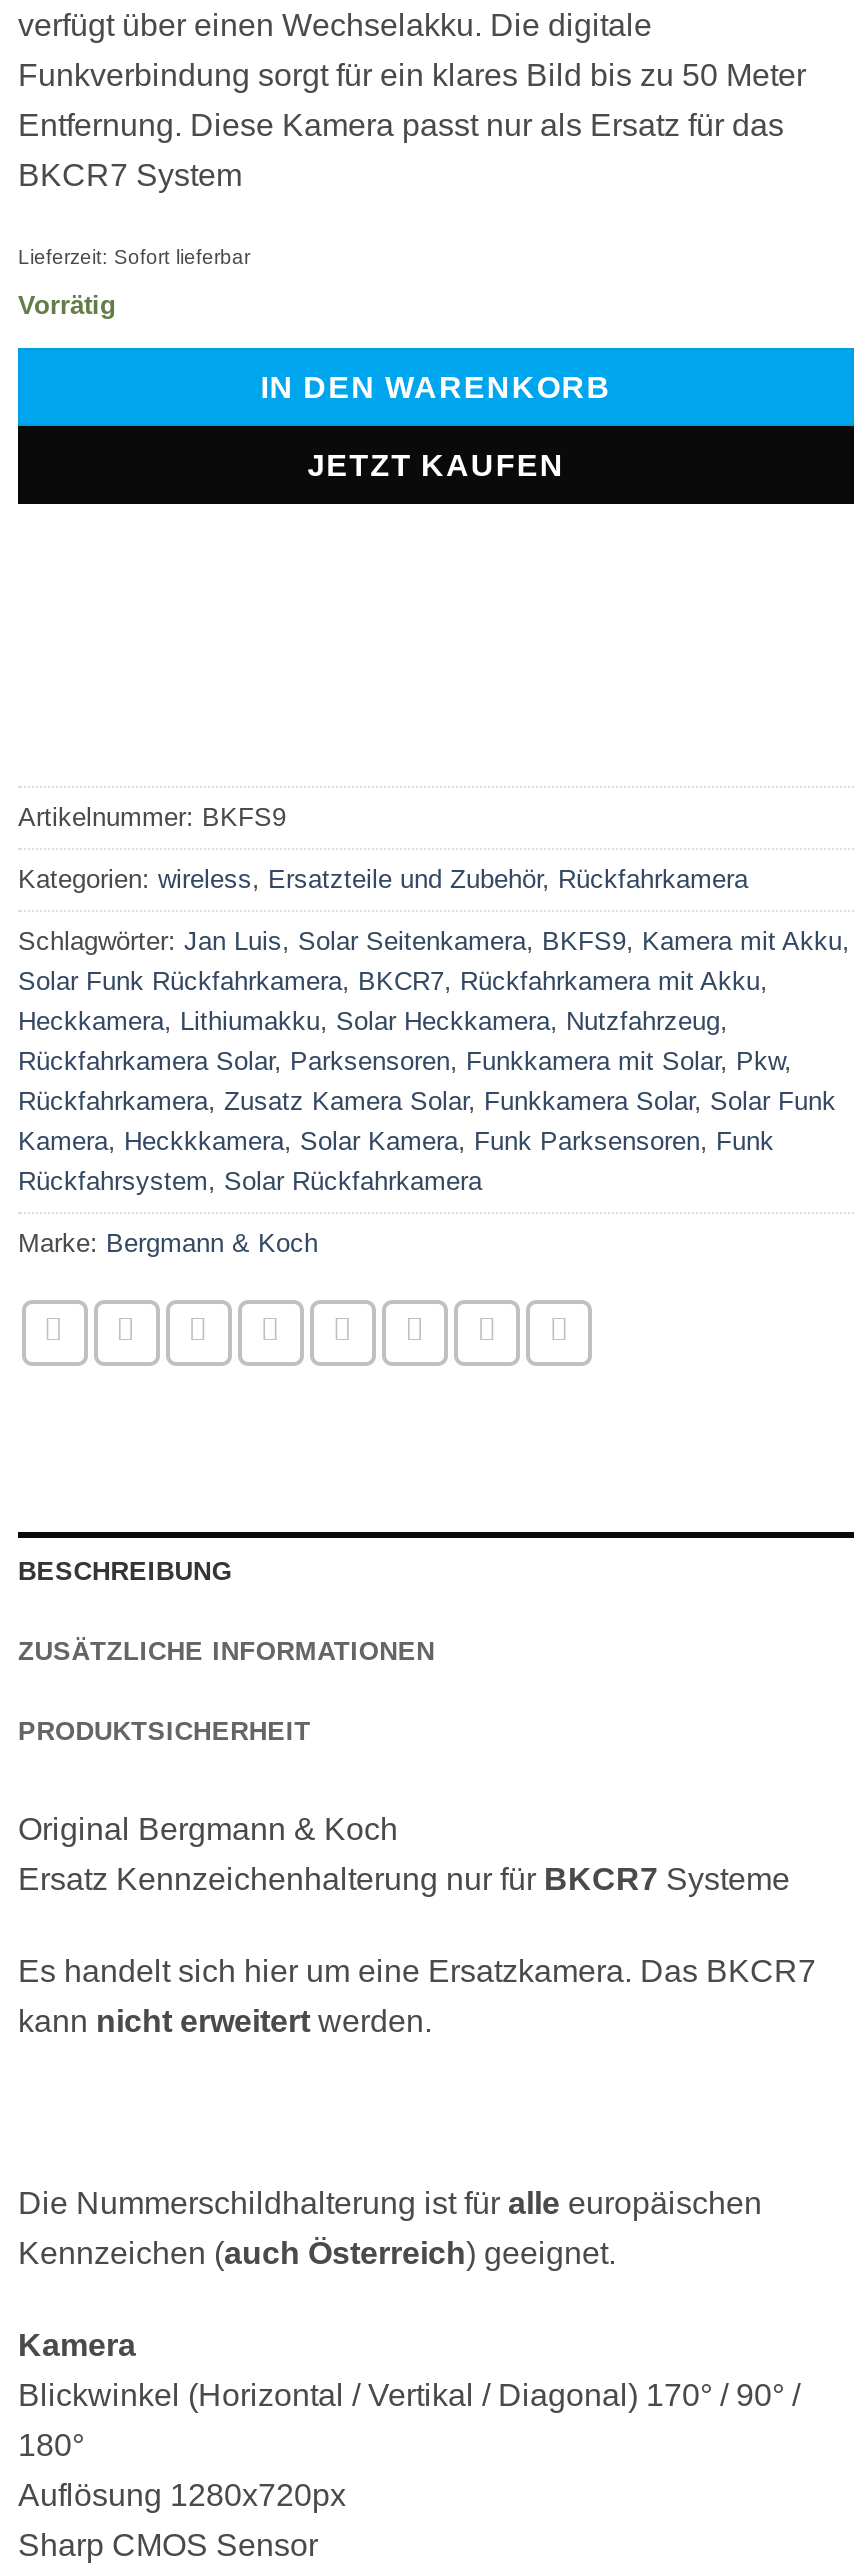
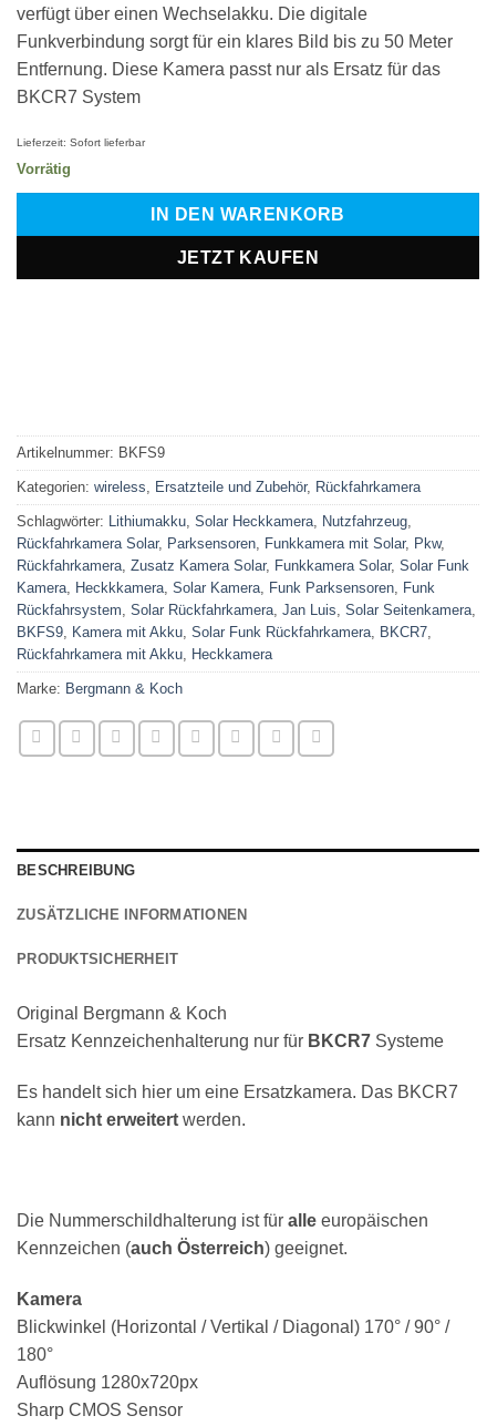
- Schlagwörter: Jan Luis, Solar Seitenkamera, BKFS9, Kamera mit Akku,
- Solar Funk Rückfahrkamera, BKCR7, Rückfahrkamera mit Akku,
- Heckkamera, Lithiumakku, Solar Heckkamera, Nutzfahrzeug,
+ Schlagwörter: Lithiumakku, Solar Heckkamera, Nutzfahrzeug,

moved up: Rückfahrkamera Solar, Parksensoren, Funkkamera mit Solar, Pkw, | Rückfahrkamera, Zusatz Kamera Solar, Funkkamera Solar, Solar Funk | Kamera, Heckkkamera, Solar Kamera, Funk Parksensoren, Funk

- Rückfahrsystem, Solar Rückfahrkamera
+ Rückfahrsystem, Solar Rückfahrkamera, Jan Luis, Solar Seitenkamera,
+ BKFS9, Kamera mit Akku, Solar Funk Rückfahrkamera, BKCR7,
+ Rückfahrkamera mit Akku, Heckkamera
